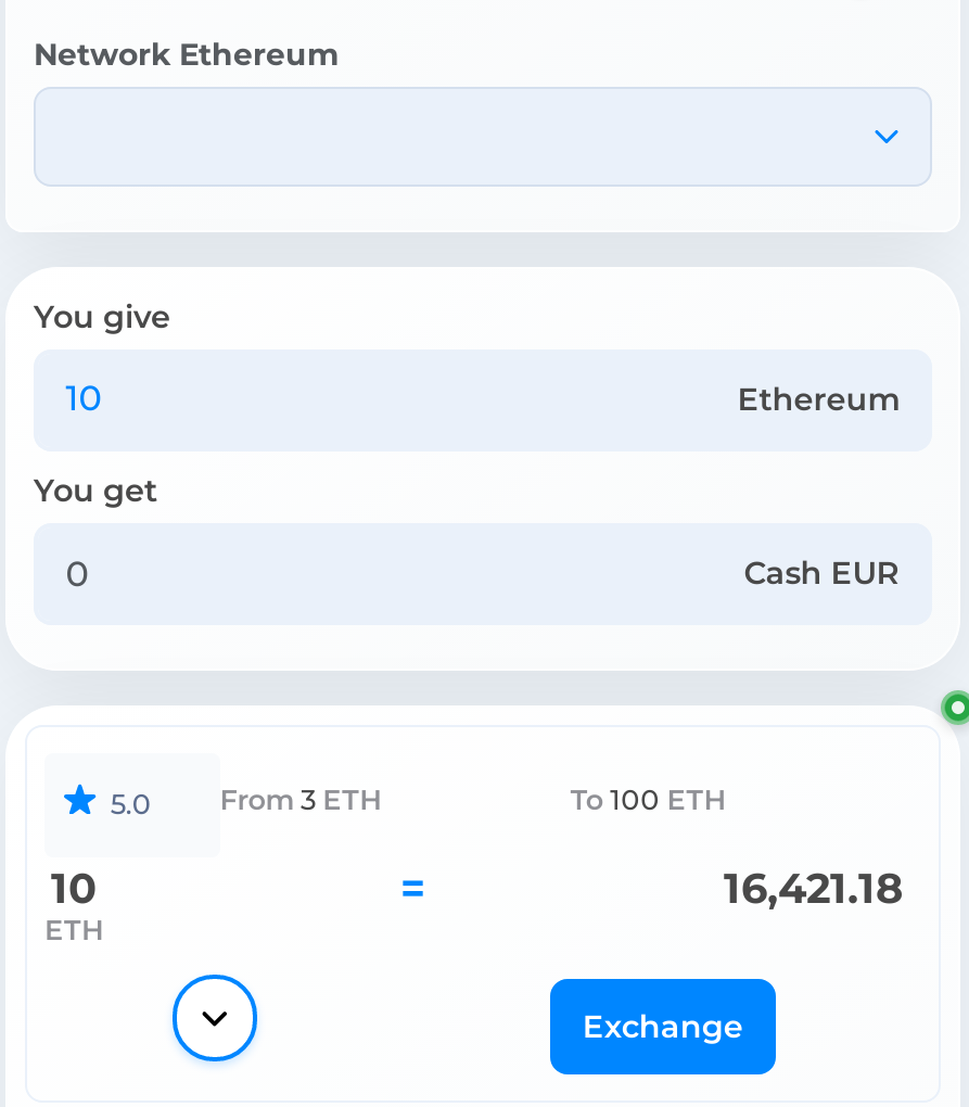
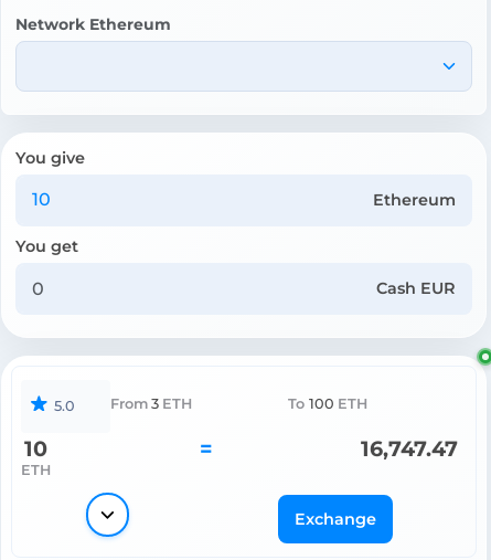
- 16,421.18
+ 16,747.47
